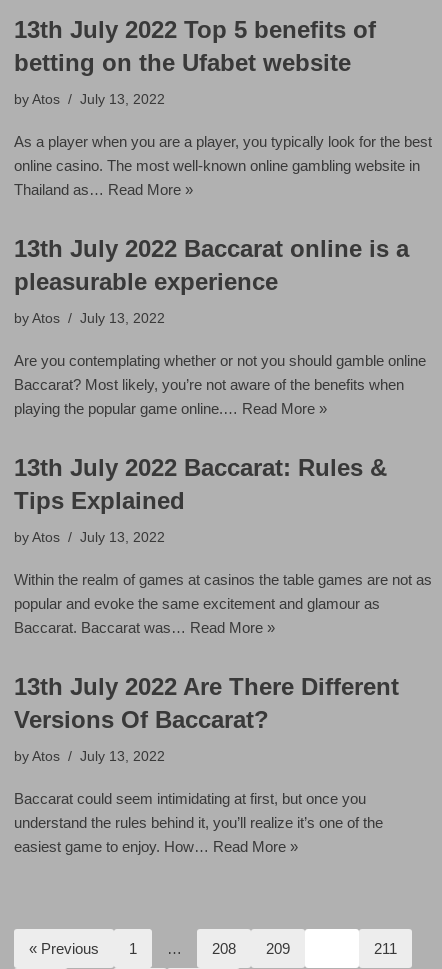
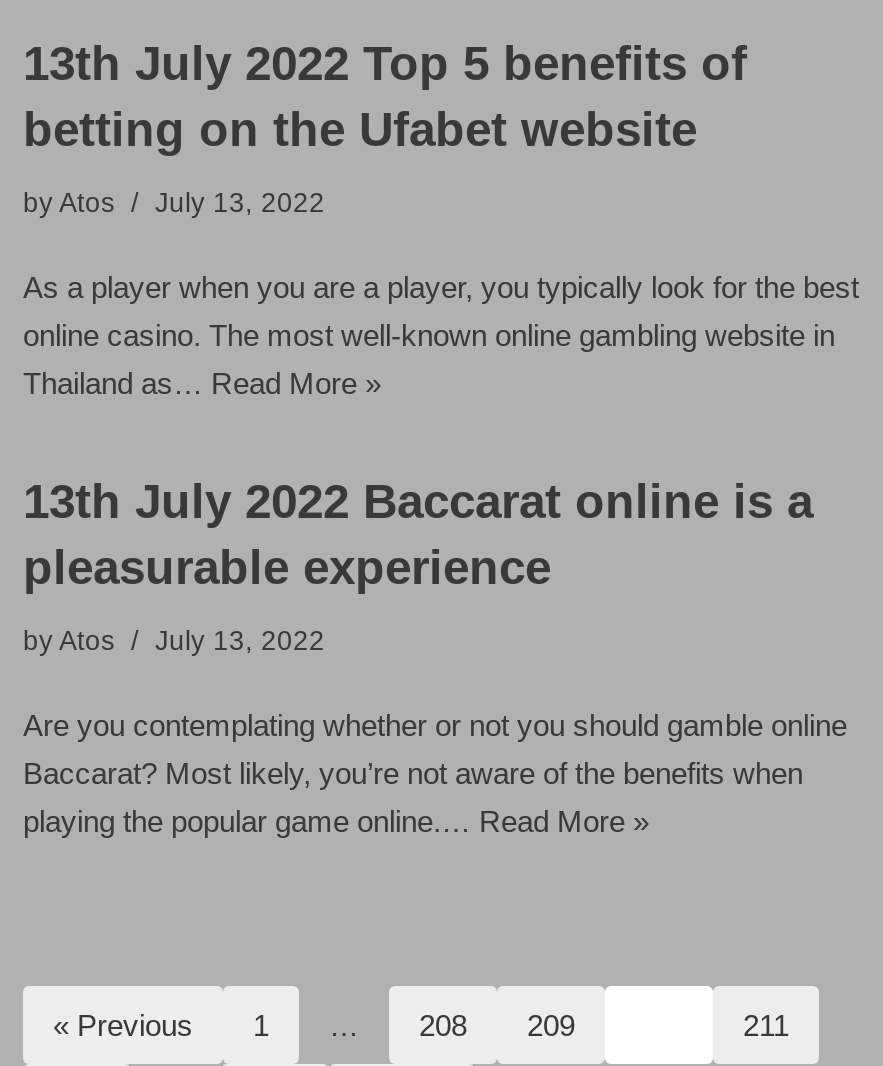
- 13th July 2022 Baccarat: Rules &
- Tips Explained
- by Atos
- July 13, 2022
- Within the realm of games at casinos the table games are not as
- popular and evoke the same excitement and glamour as
- Baccarat. Baccarat was… Read More »
- 13th July 2022 Are There Different
- Versions Of Baccarat?
- by Atos
- July 13, 2022
- Baccarat could seem intimidating at first, but once you
- understand the rules behind it, you’ll realize it’s one of the
- easiest game to enjoy. How… Read More »
